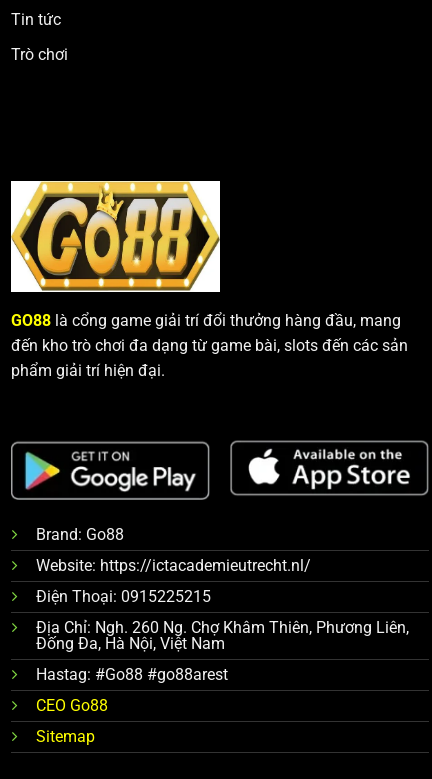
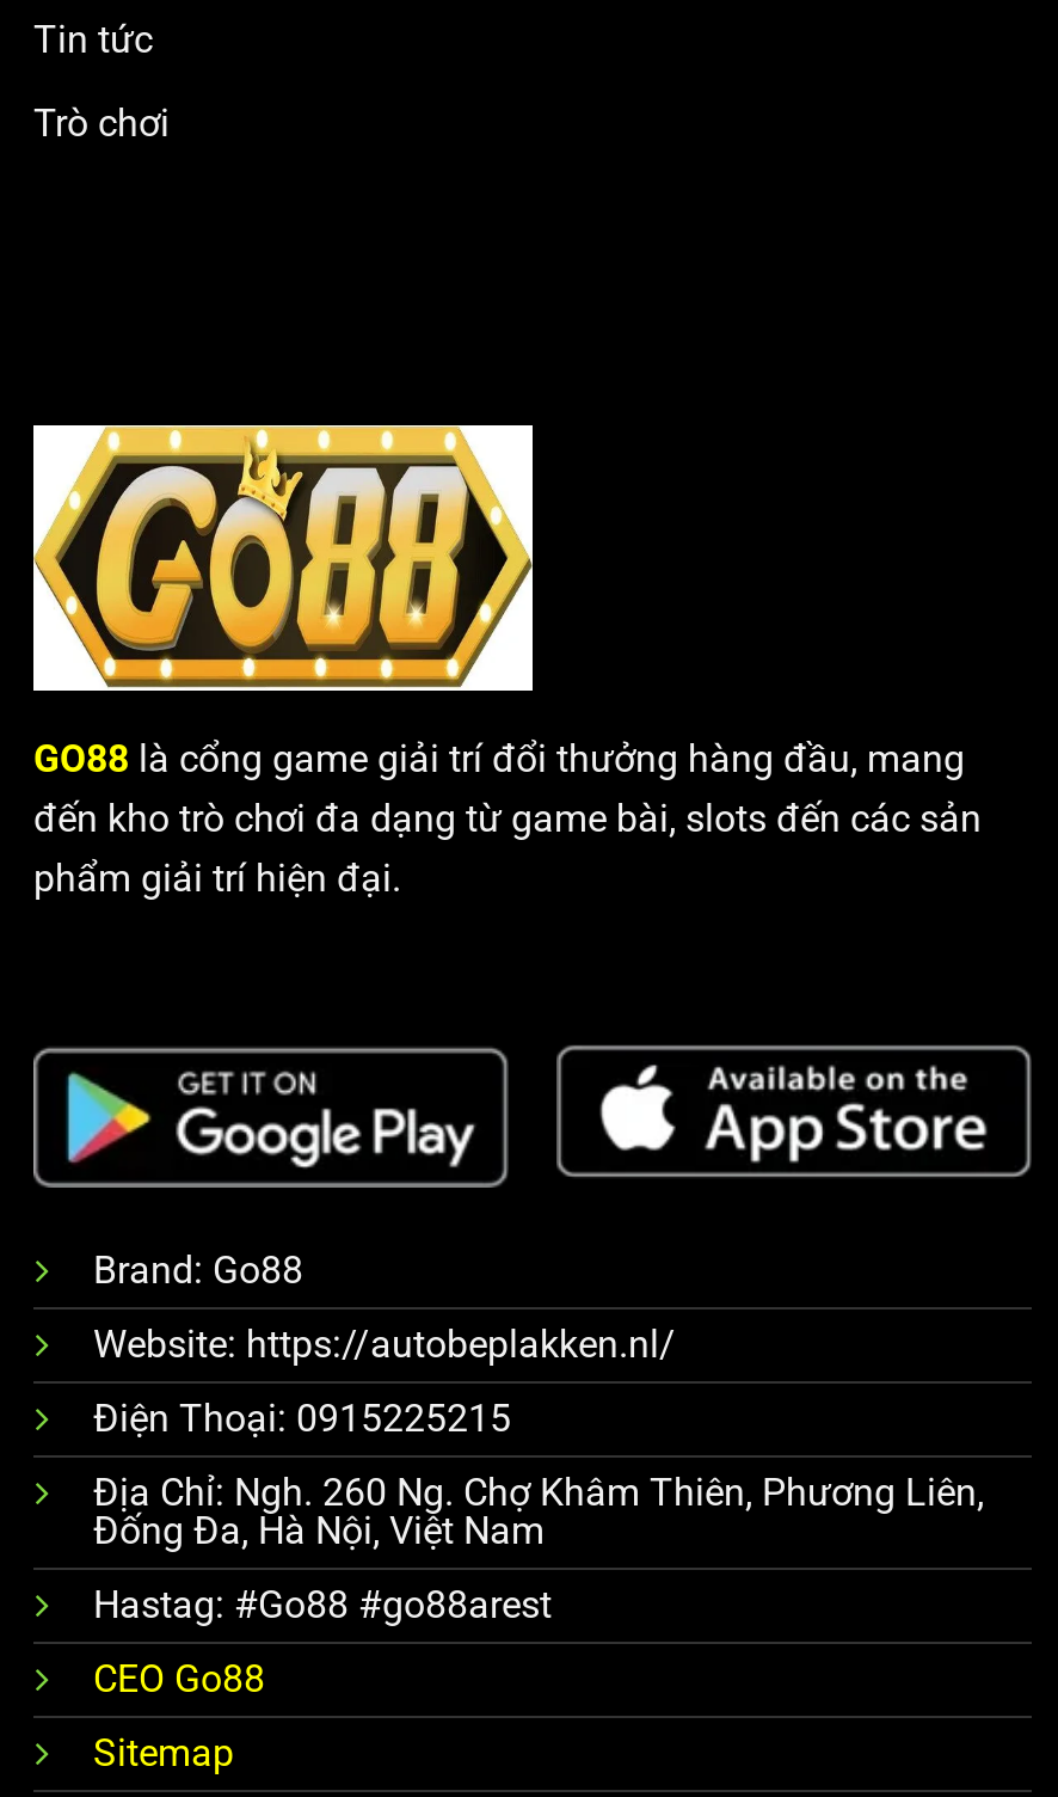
- Website: https://ictacademieutrecht.nl/
+ Website: https://autobeplakken.nl/
